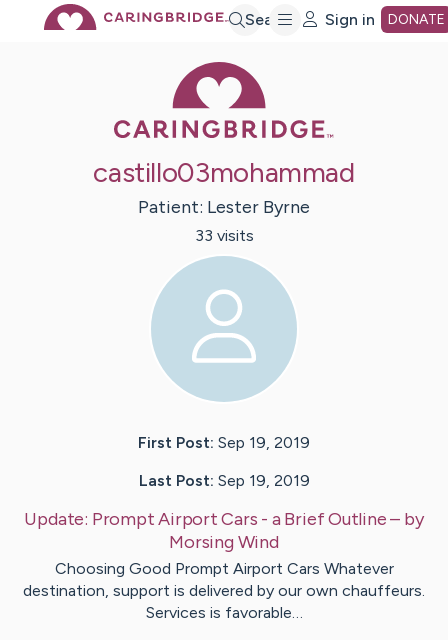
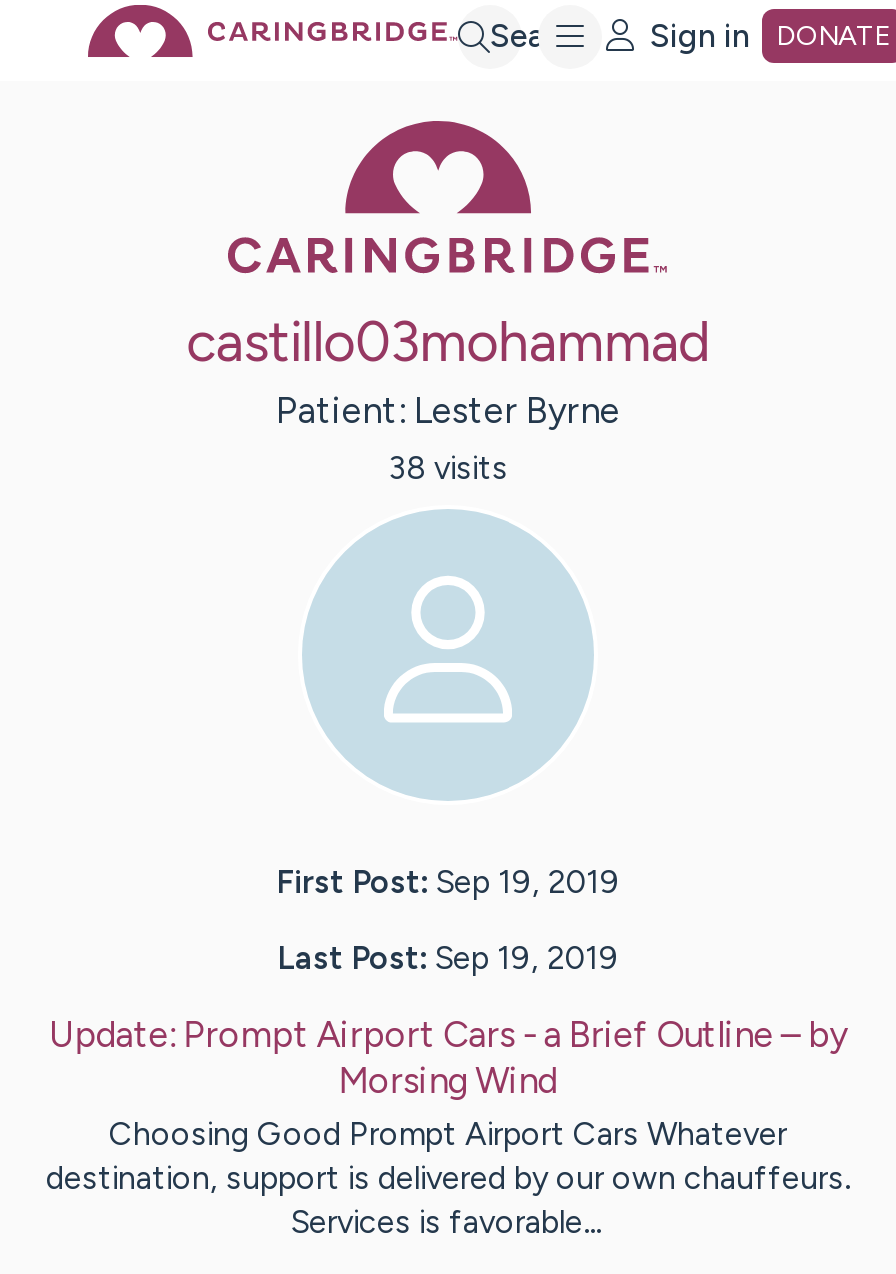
- 33 visits
+ 38 visits
